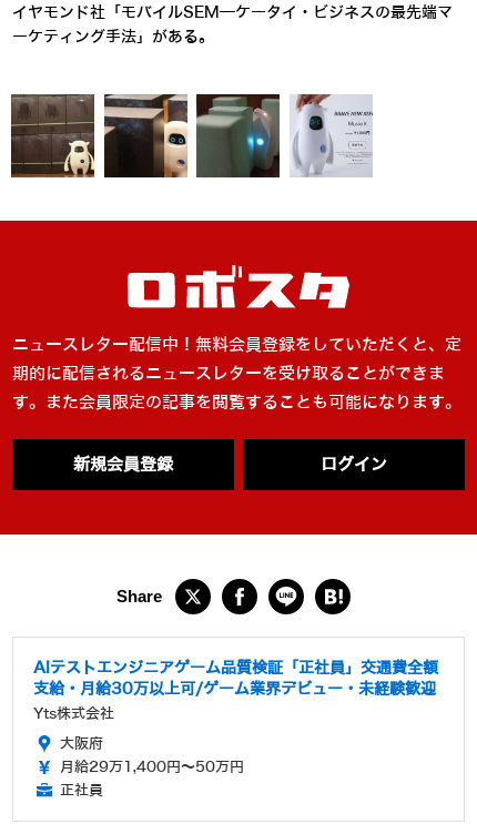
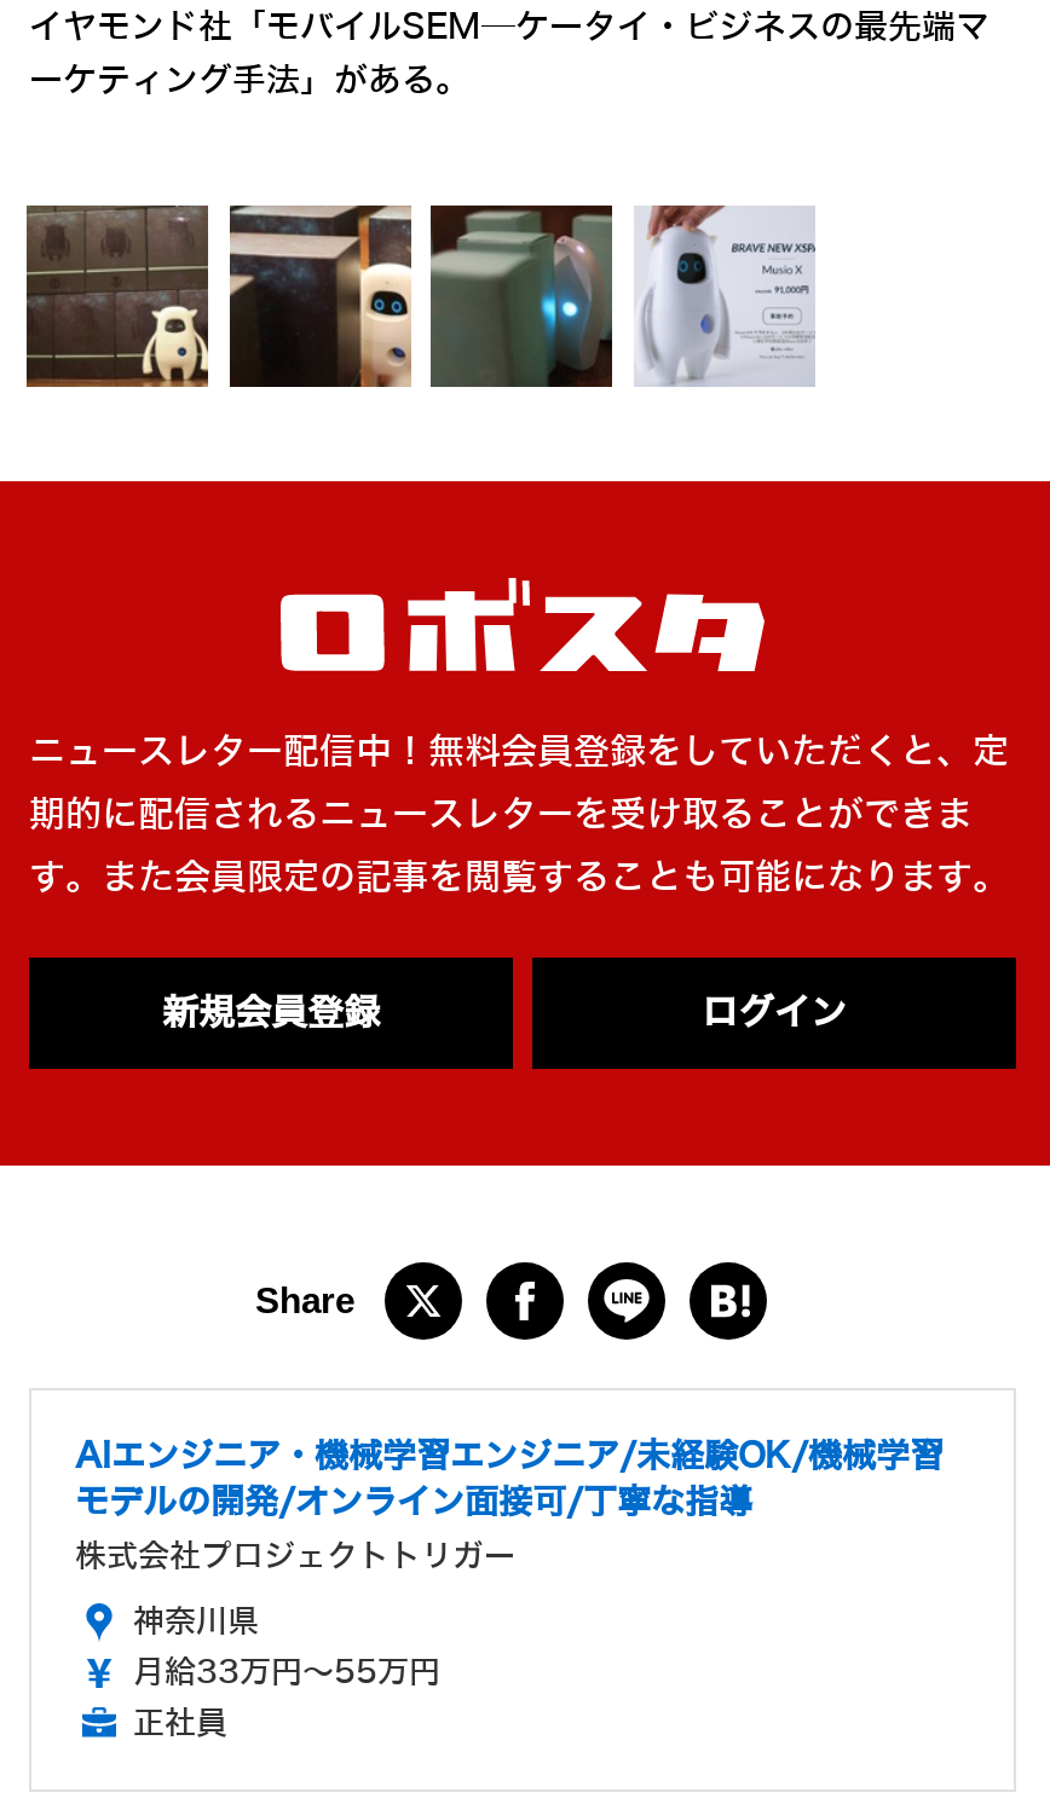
- AIテストエンジニアゲーム品質検証「正社員」交通費全額
- 支給・月給30万以上可/ゲーム業界デビュー・未経験歓迎
+ AIエンジニア・機械学習エンジニア/未経験OK/機械学習
+ モデルの開発/オンライン面接可/丁寧な指導

- Yts株式会社
+ 株式会社プロジェクトトリガー

- 大阪府
- 月給29万1,400円～50万円
+ 神奈川県
+ 月給33万円～55万円
